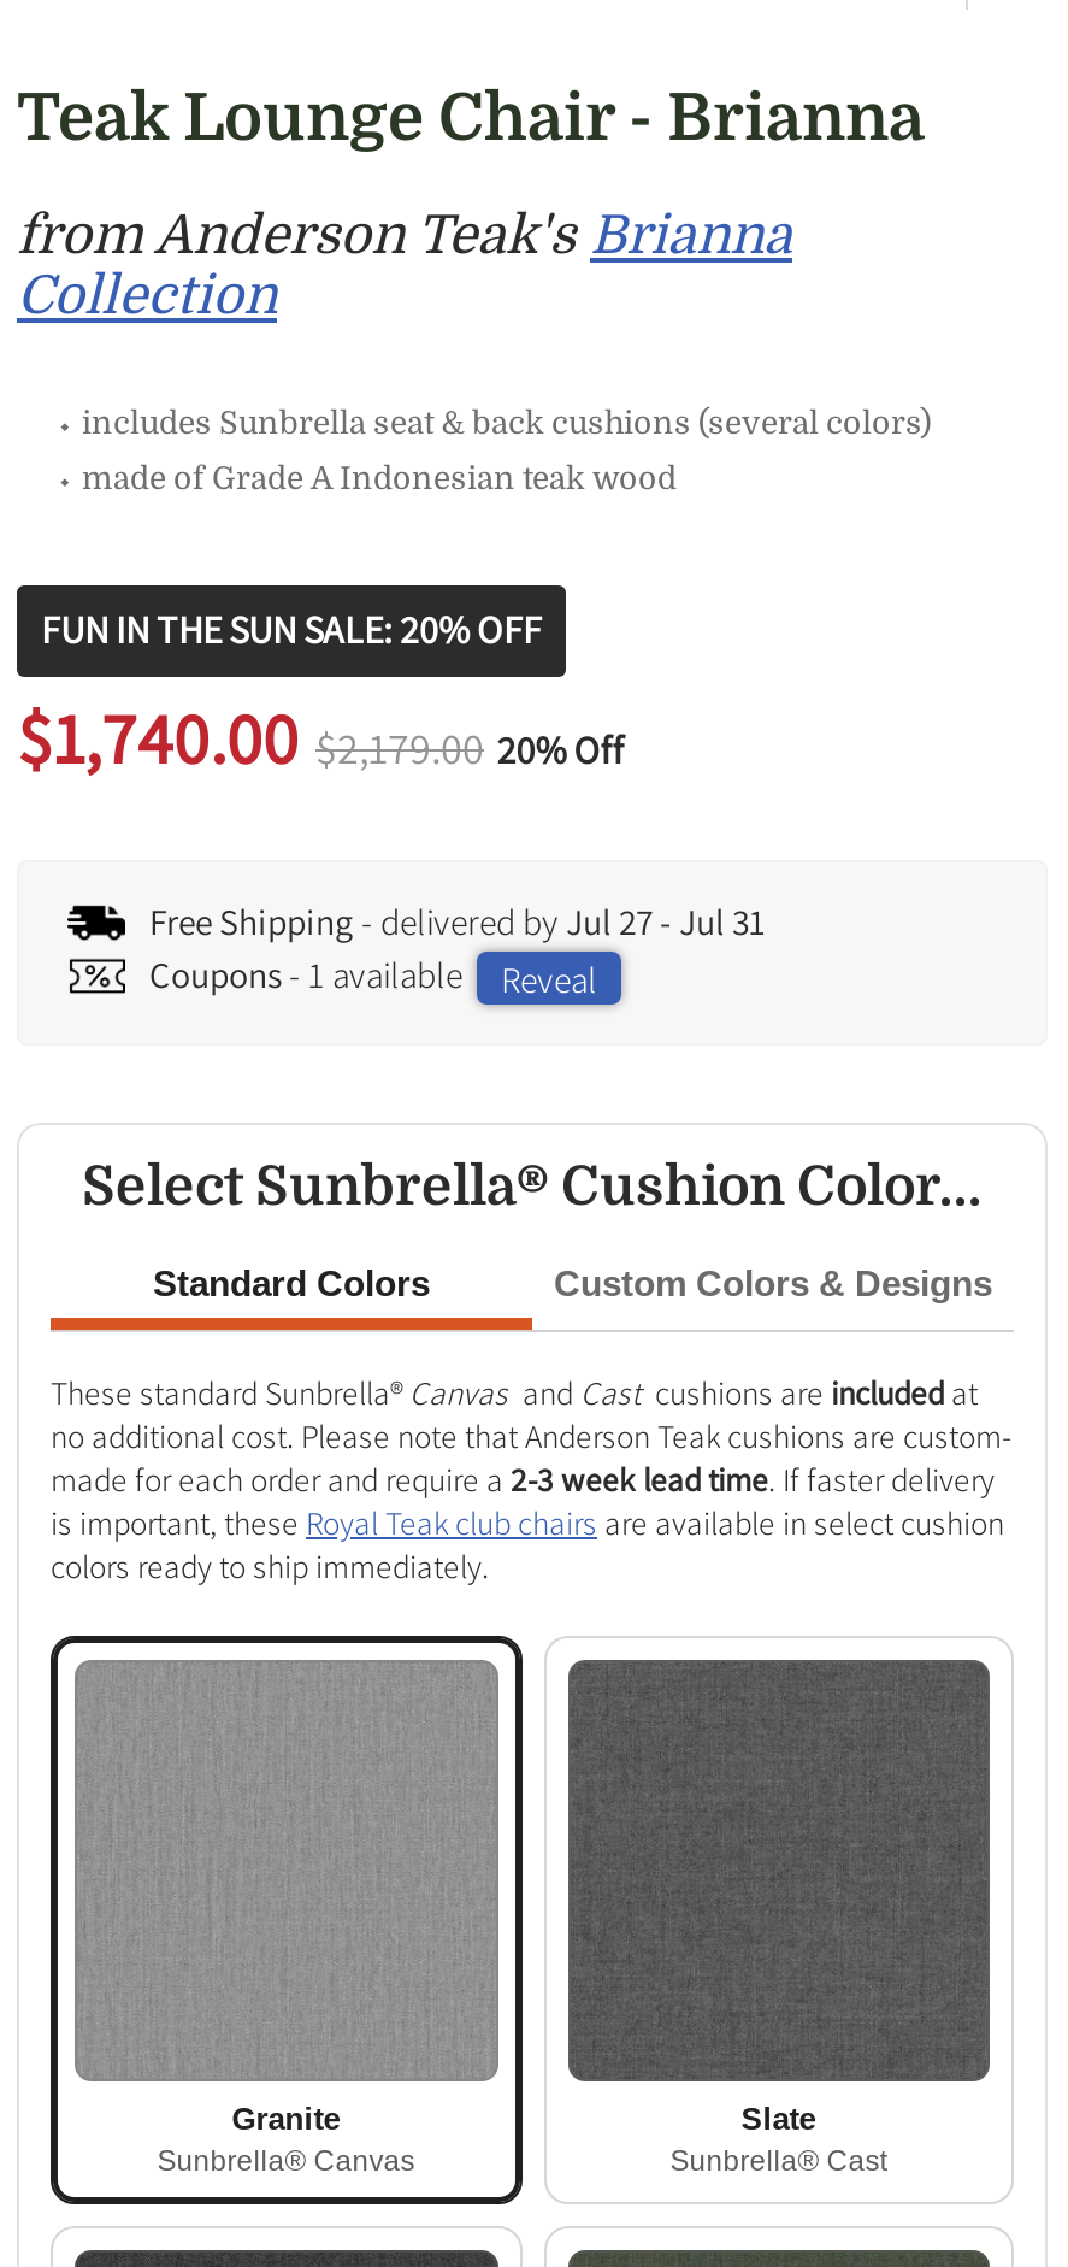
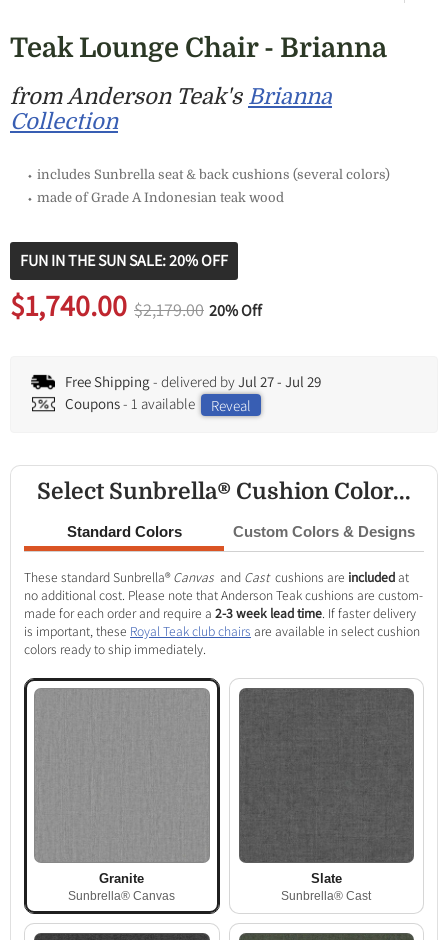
- Free Shipping - delivered by Jul 27 - Jul 31
+ Free Shipping - delivered by Jul 27 - Jul 29
